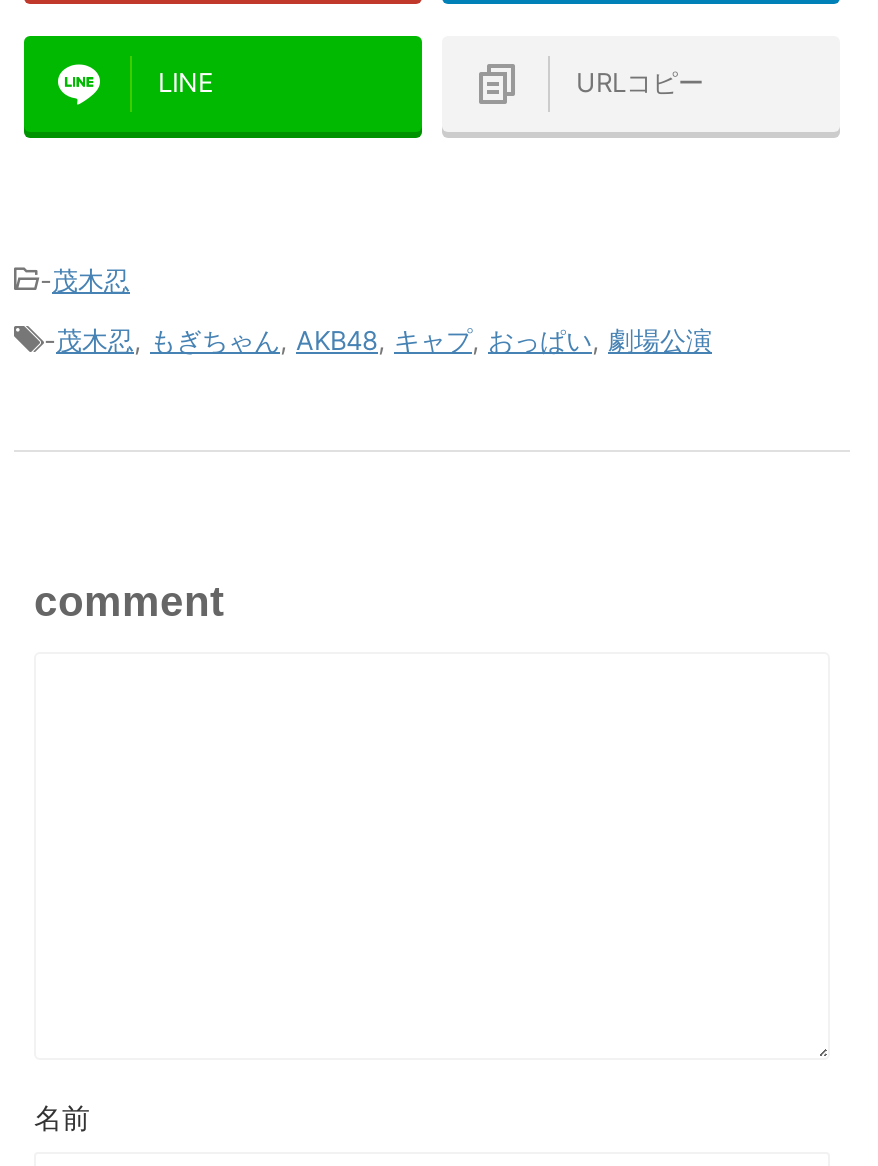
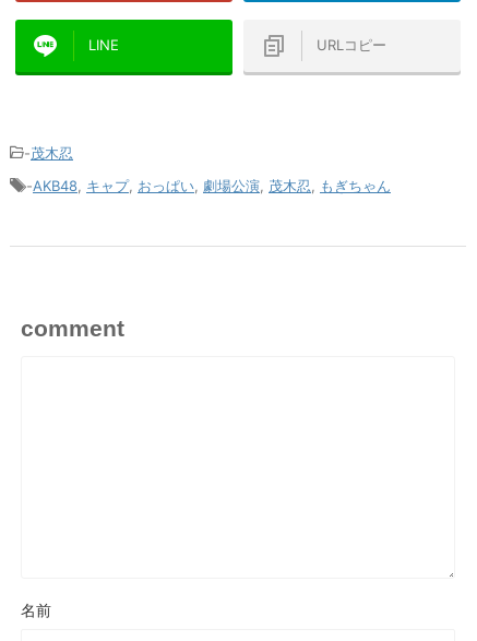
- -茂木忍,もぎちゃん, AKB48,キャプ,おっぱい,劇場公演
+ - AKB48,キャプ,おっぱい,劇場公演,茂木忍,もぎちゃん
